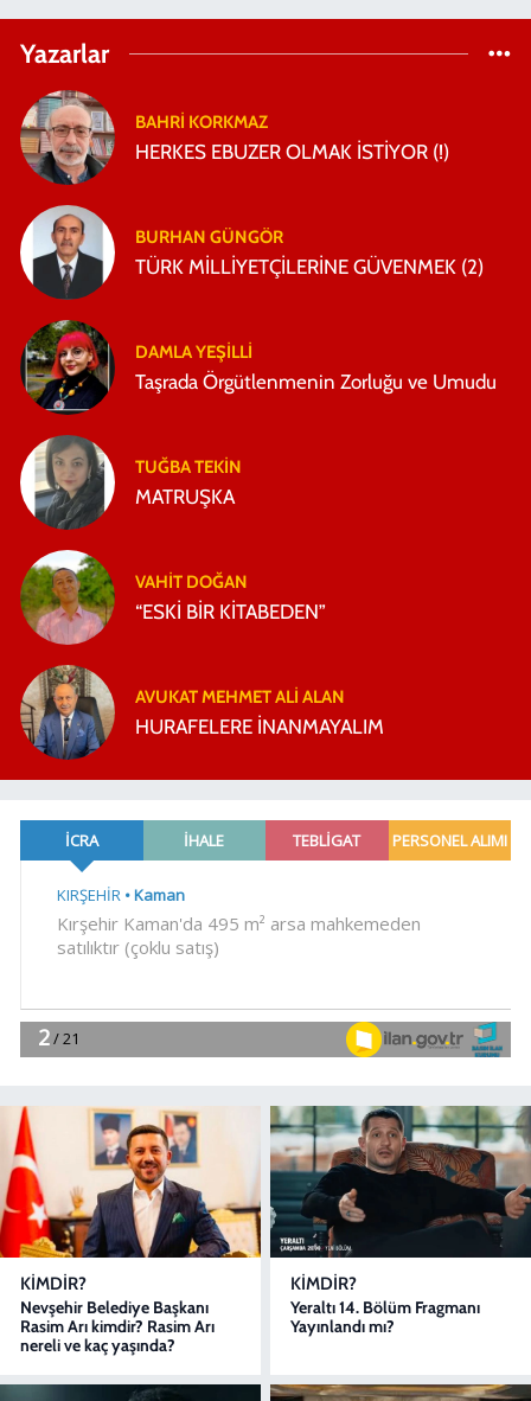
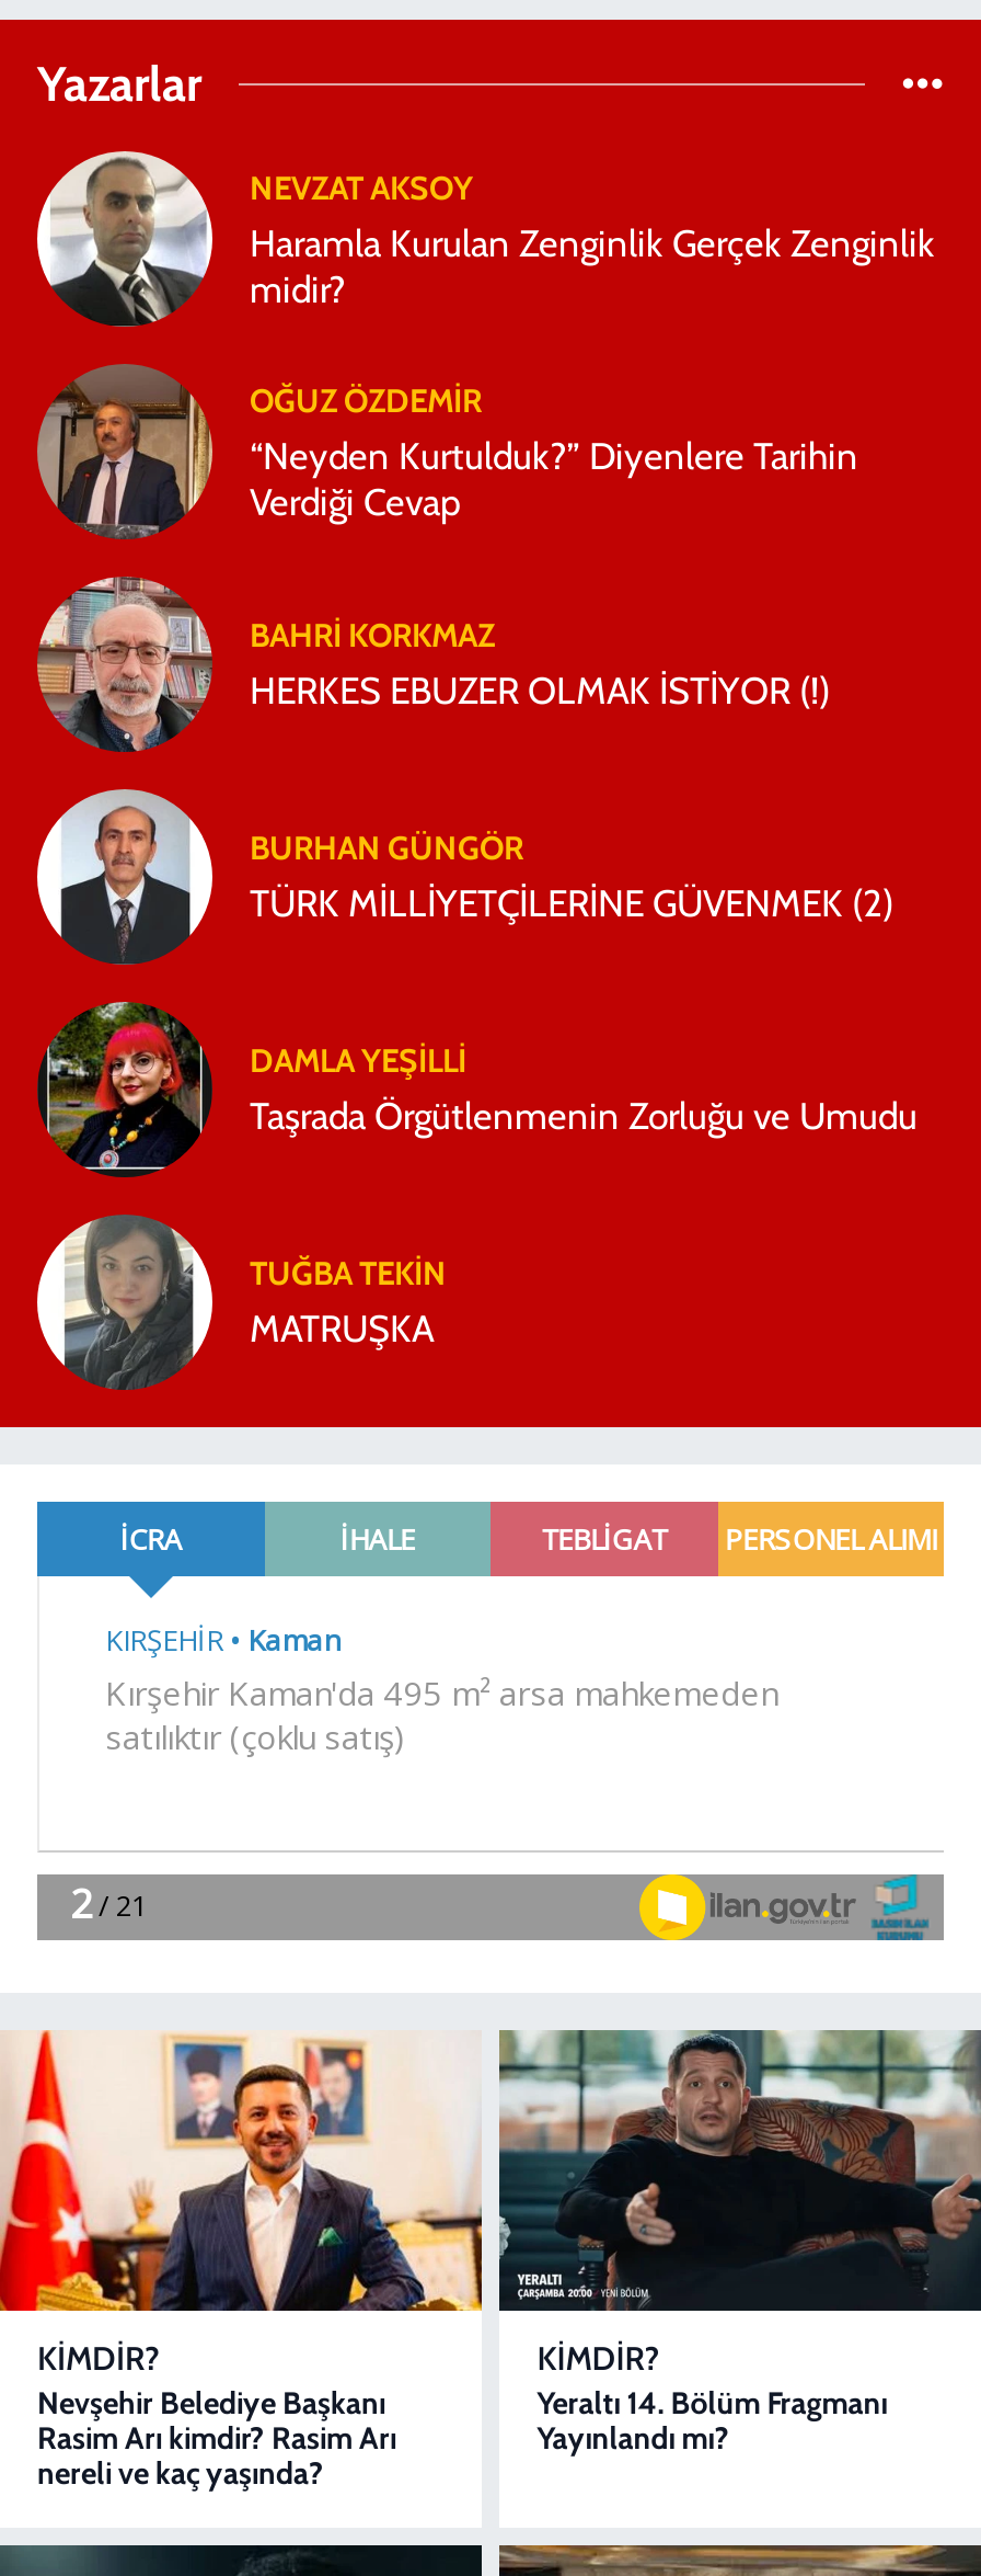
+ [image]
+ NEVZAT AKSOY
+ Haramla Kurulan Zenginlik Gerçek Zenginlik
+ midir?
+ OĞUZ ÖZDEMİR
+ “Neyden Kurtulduk?” Diyenlere Tarihin
+ Verdiği Cevap

+ [image]

moved down: [image] | BAHRİ KORKMAZ | HERKES EBUZER OLMAK İSTİYOR (!) | ... | TUĞBA TEKIN | MATRUŞKA

- [image]
- VAHIT DOĞAN
- “ESKİ BİR KİTABEDEN”

- [image]
- AVUKAT MEHMET ALI ALAN
- HURAFELERE İNANMAYALIM
